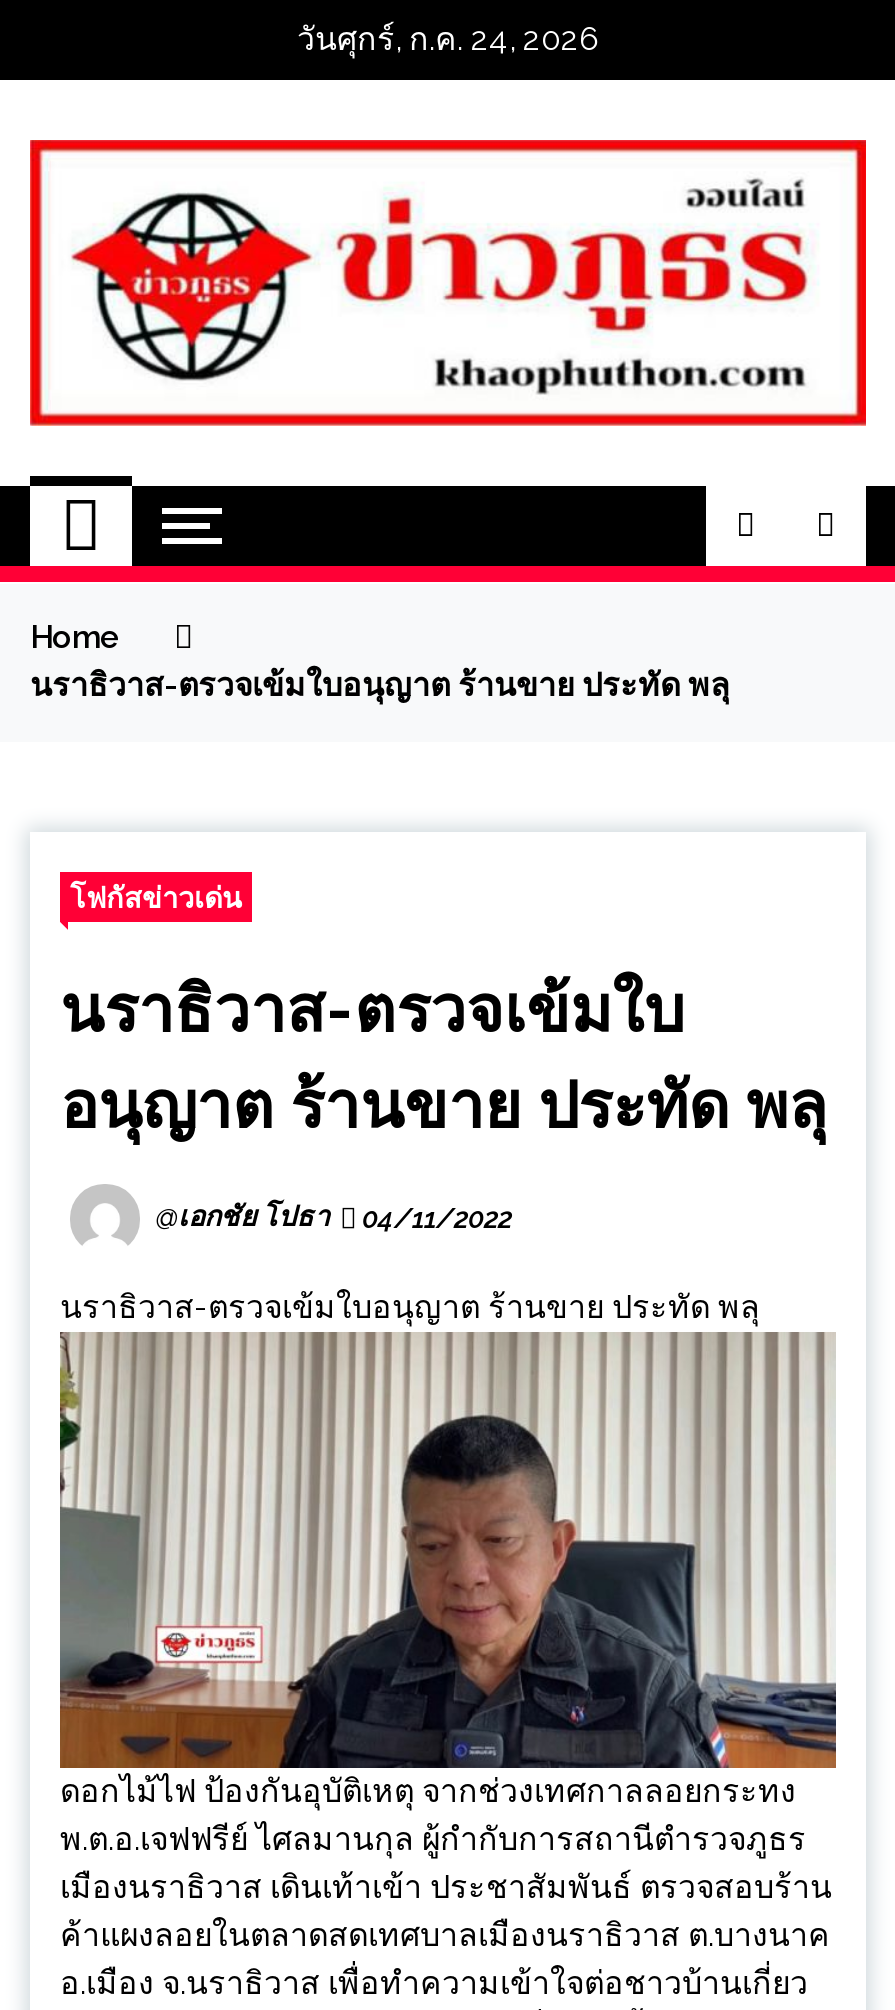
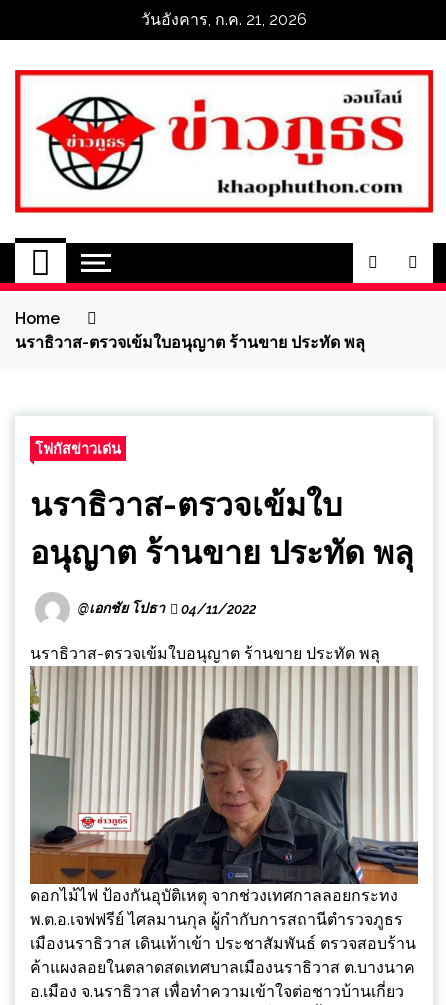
- วันศุกร์, ก.ค. 24, 2026
+ วันอังคาร, ก.ค. 21, 2026
